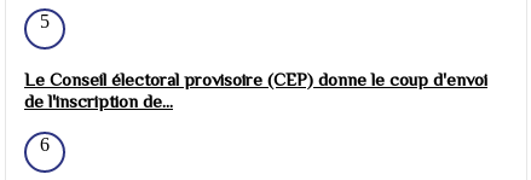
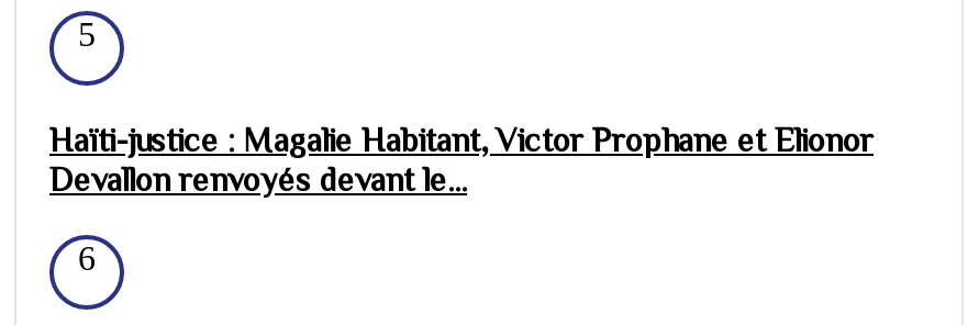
- Le Conseil électoral provisoire (CEP) donne le coup d'envoi
- de l'inscription de...
+ Haïti-justice : Magalie Habitant, Victor Prophane et Elionor
+ Devallon renvoyés devant le...
